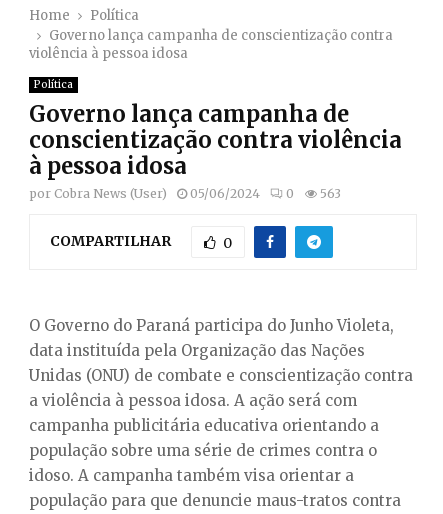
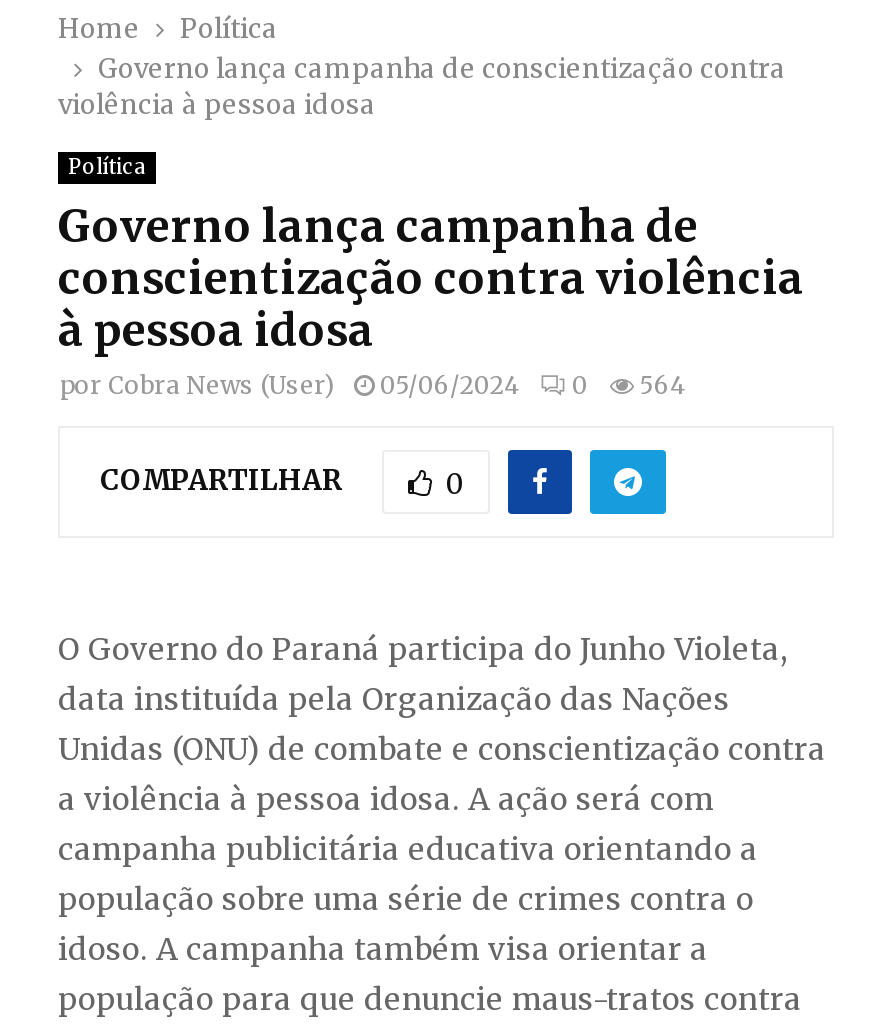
- 563
+ 564
